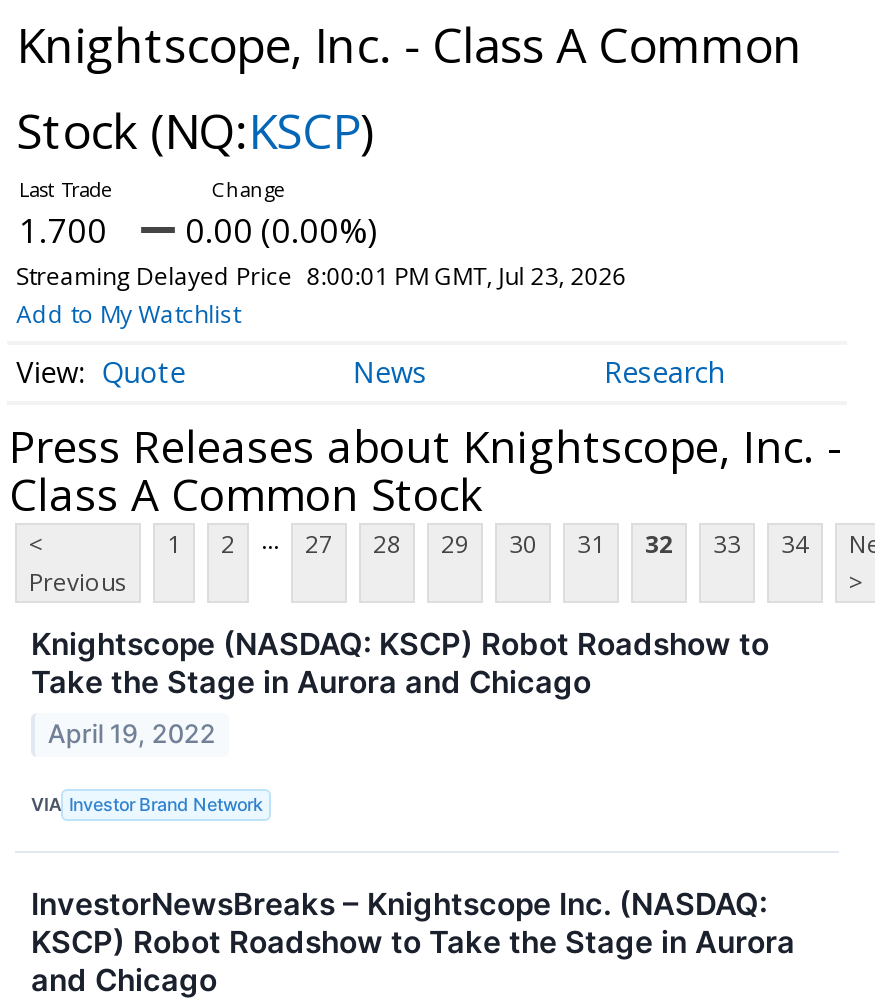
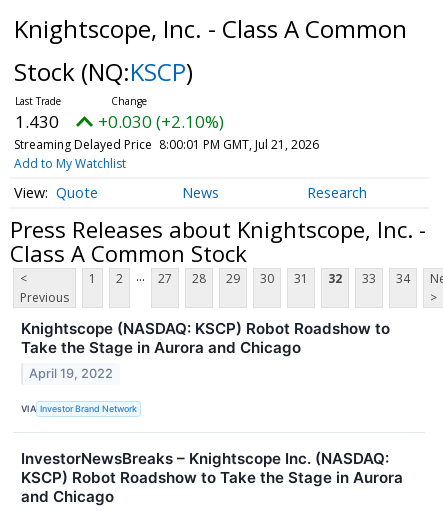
- 1.700
+ 1.430

- 0.00 (0.00%)
+ +0.030 (+2.10%)

- Streaming Delayed Price 8:00:01 PM GMT, Jul 23, 2026
+ Streaming Delayed Price 8:00:01 PM GMT, Jul 21, 2026
